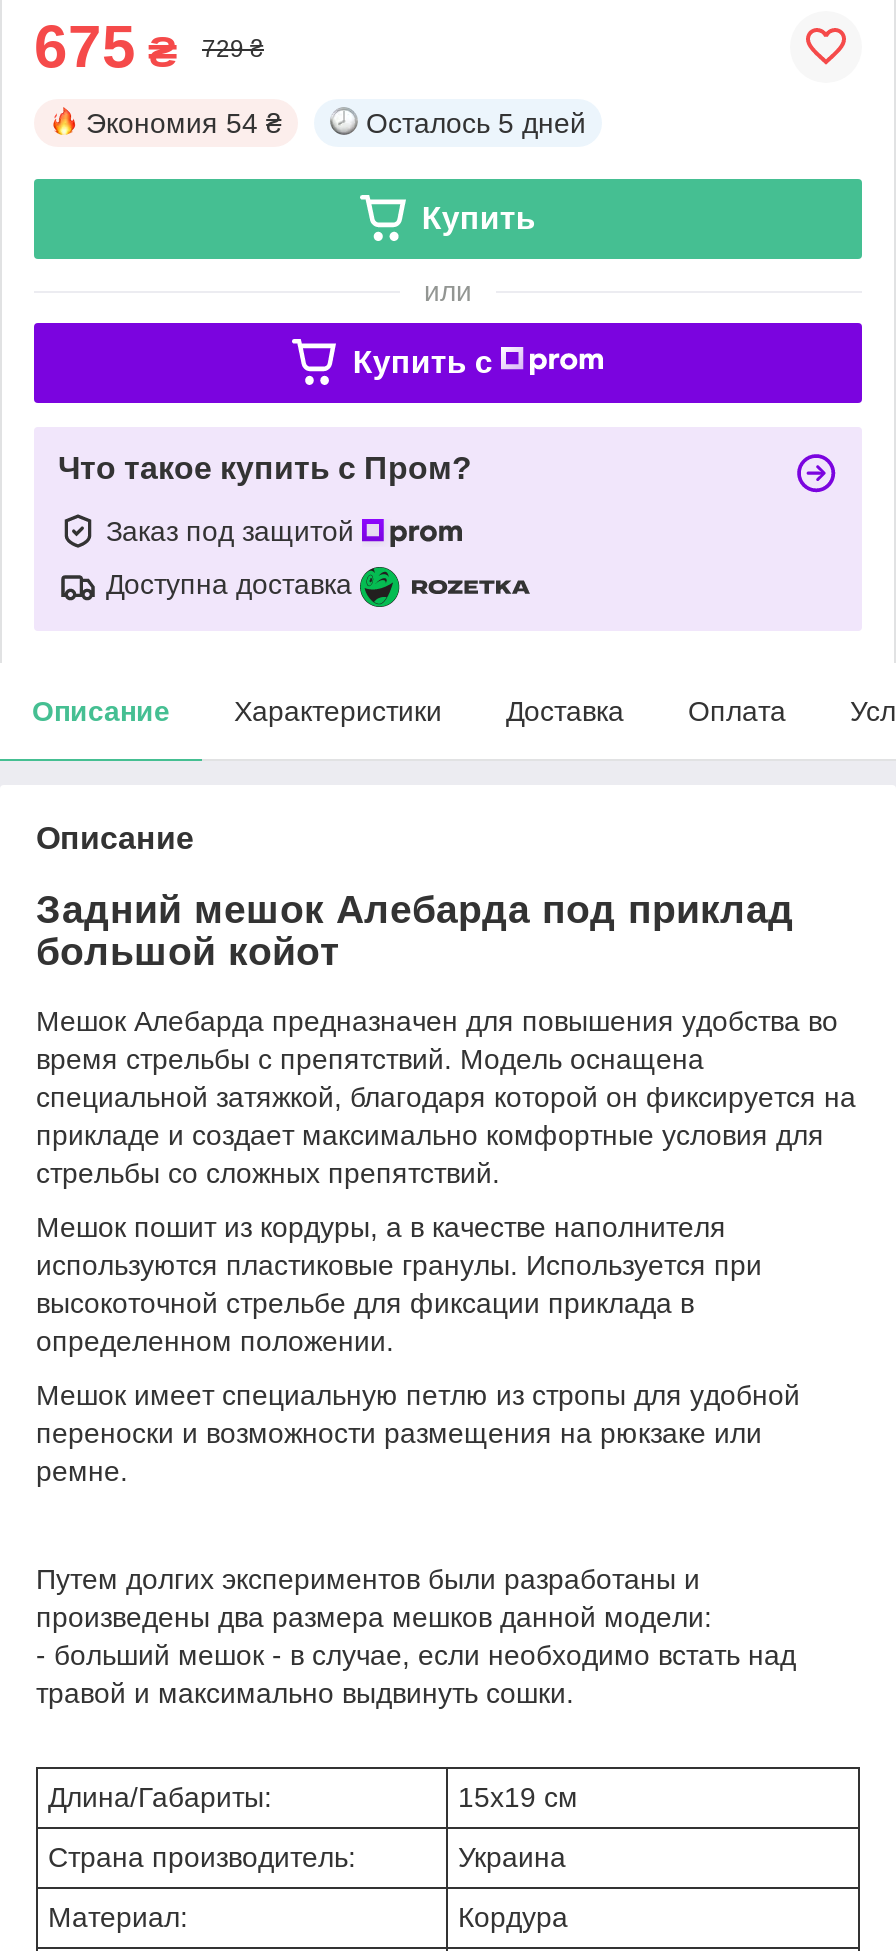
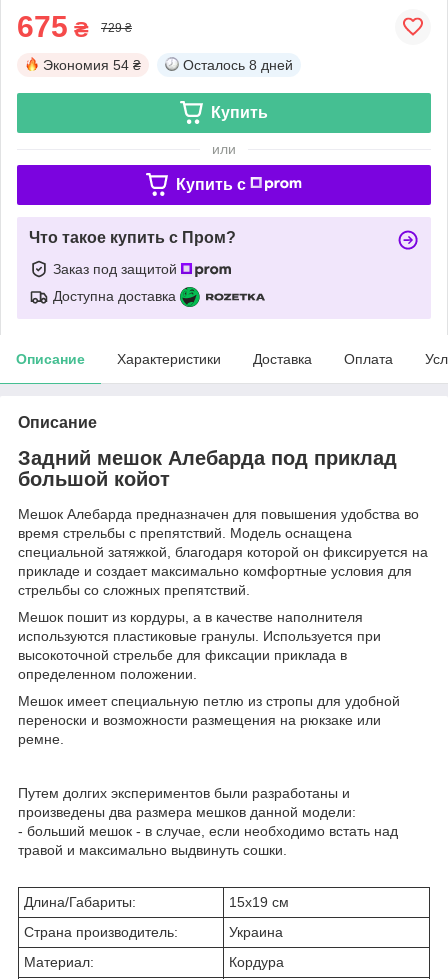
- Осталось 5 дней
+ Осталось 8 дней
